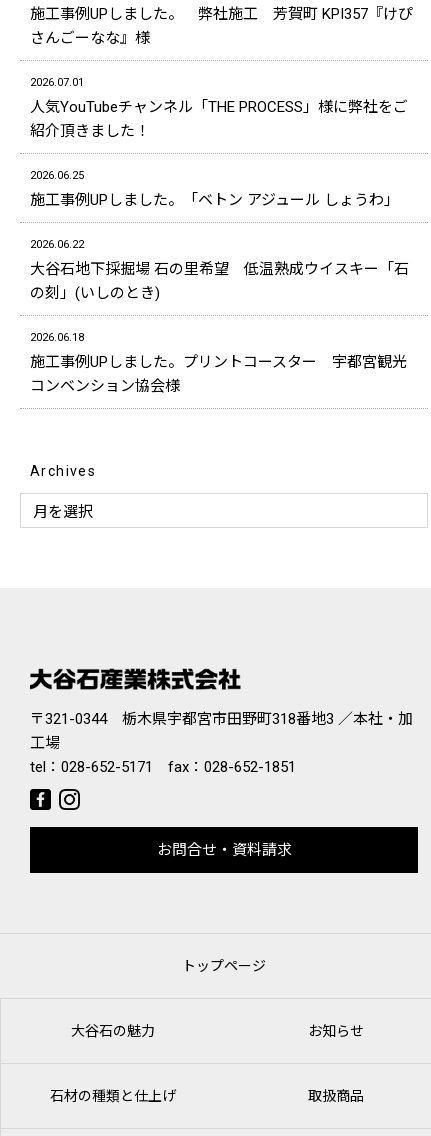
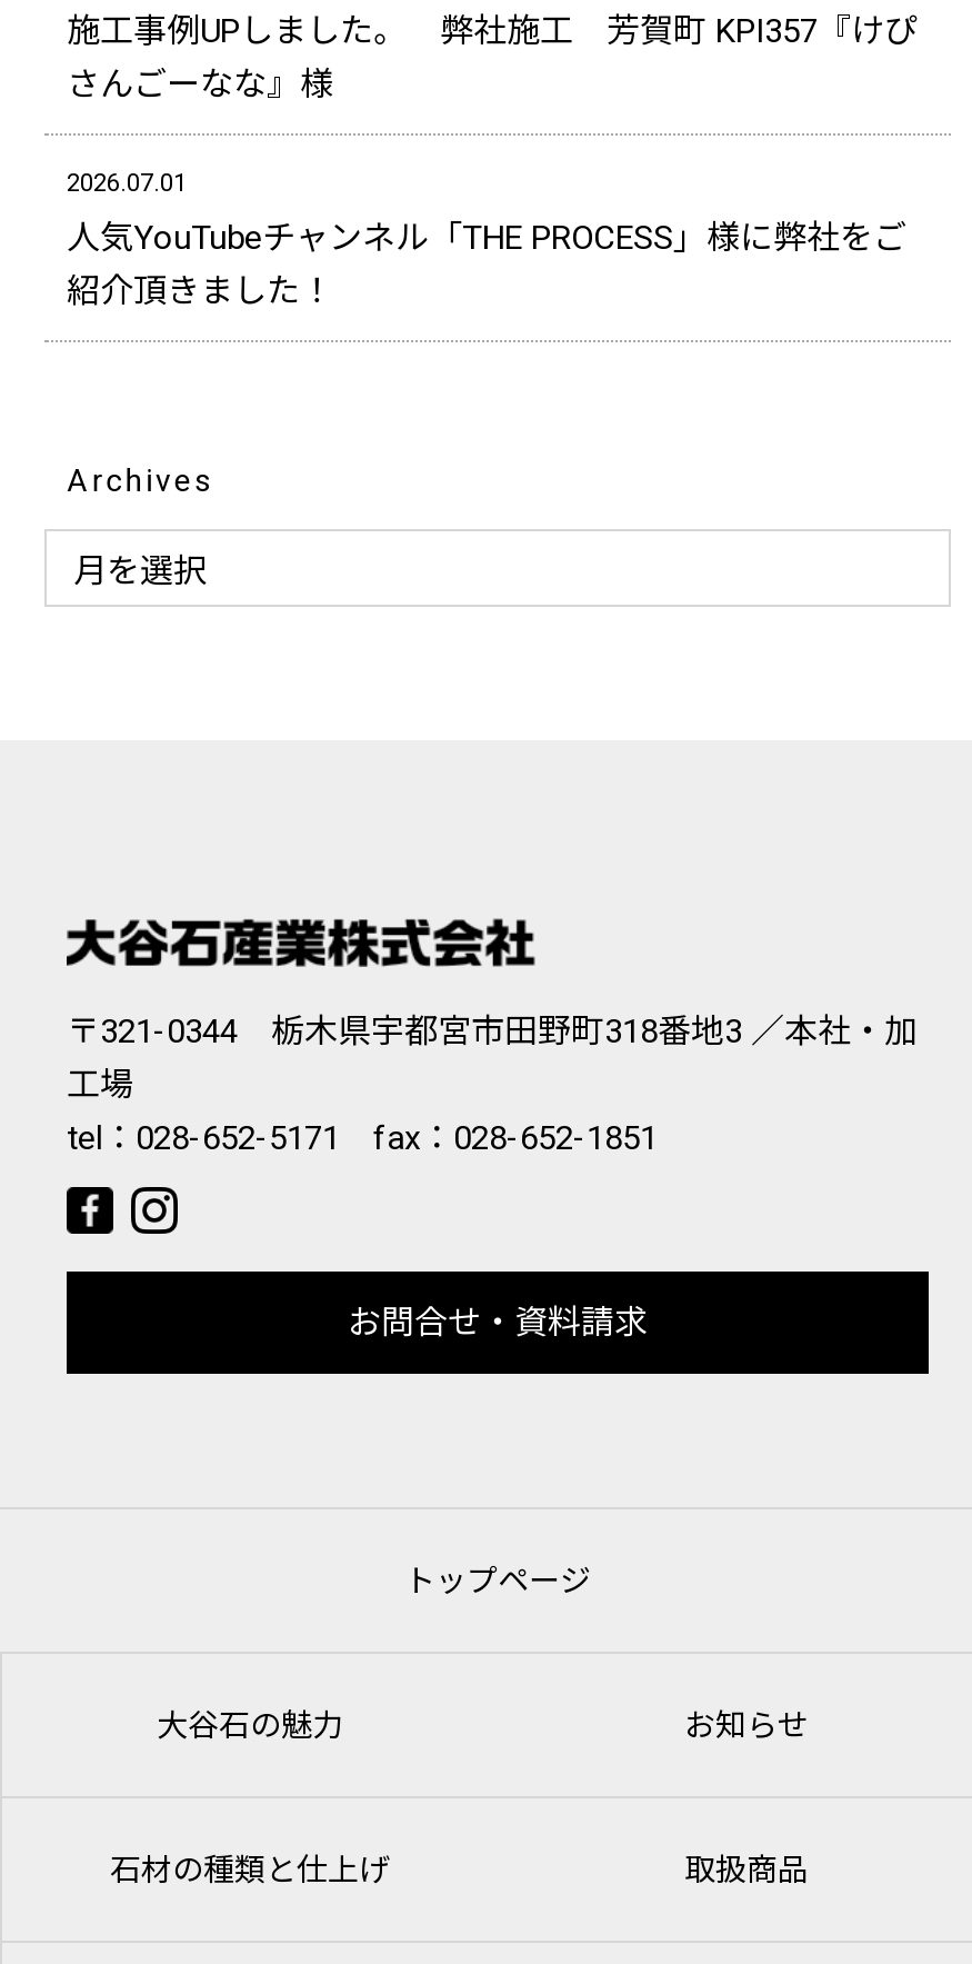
- 2026.06.25
- 施工事例UPしました。「ベトン アジュール しょうわ」
- 2026.06.22
- 大谷石地下採掘場 石の里希望 低温熟成ウイスキー「石
- の刻」(いしのとき)
- 2026.06.18
- 施工事例UPしました。プリントコースター 宇都宮観光
- コンベンション協会様
